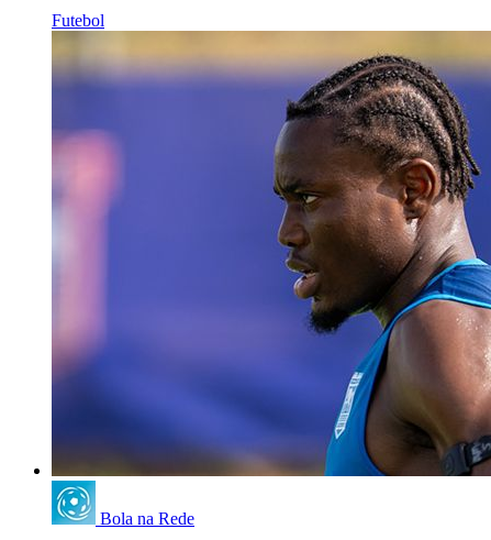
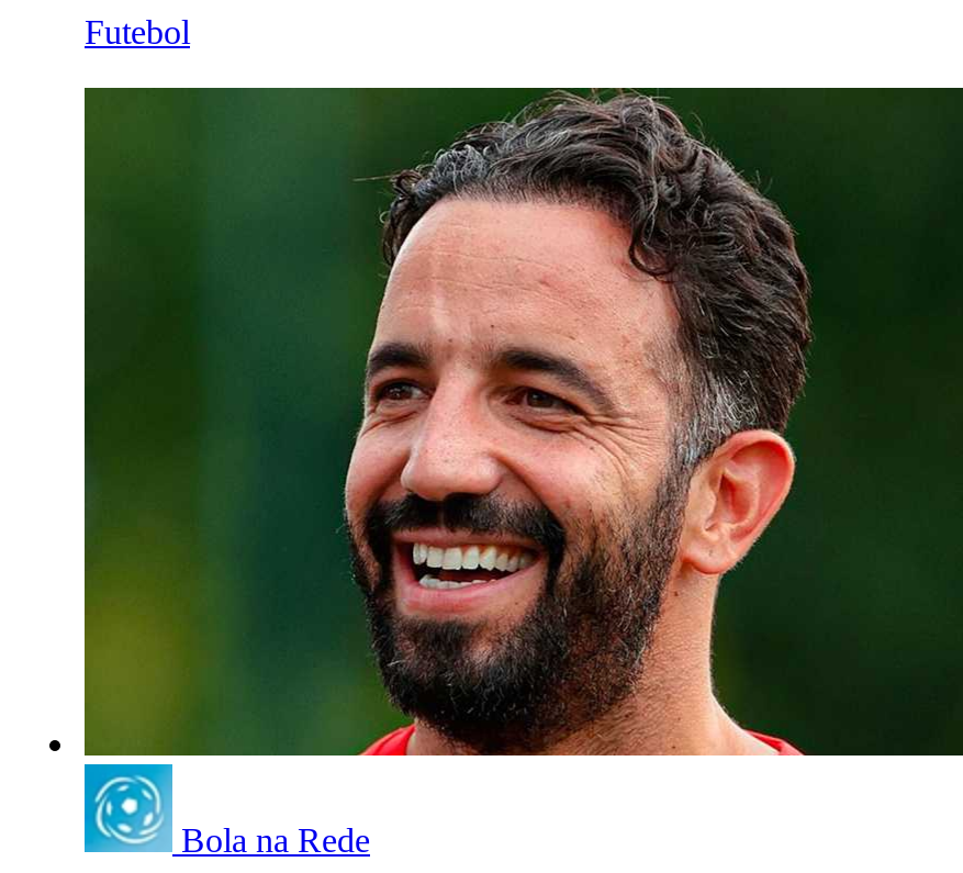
- [image]
+ [image]
